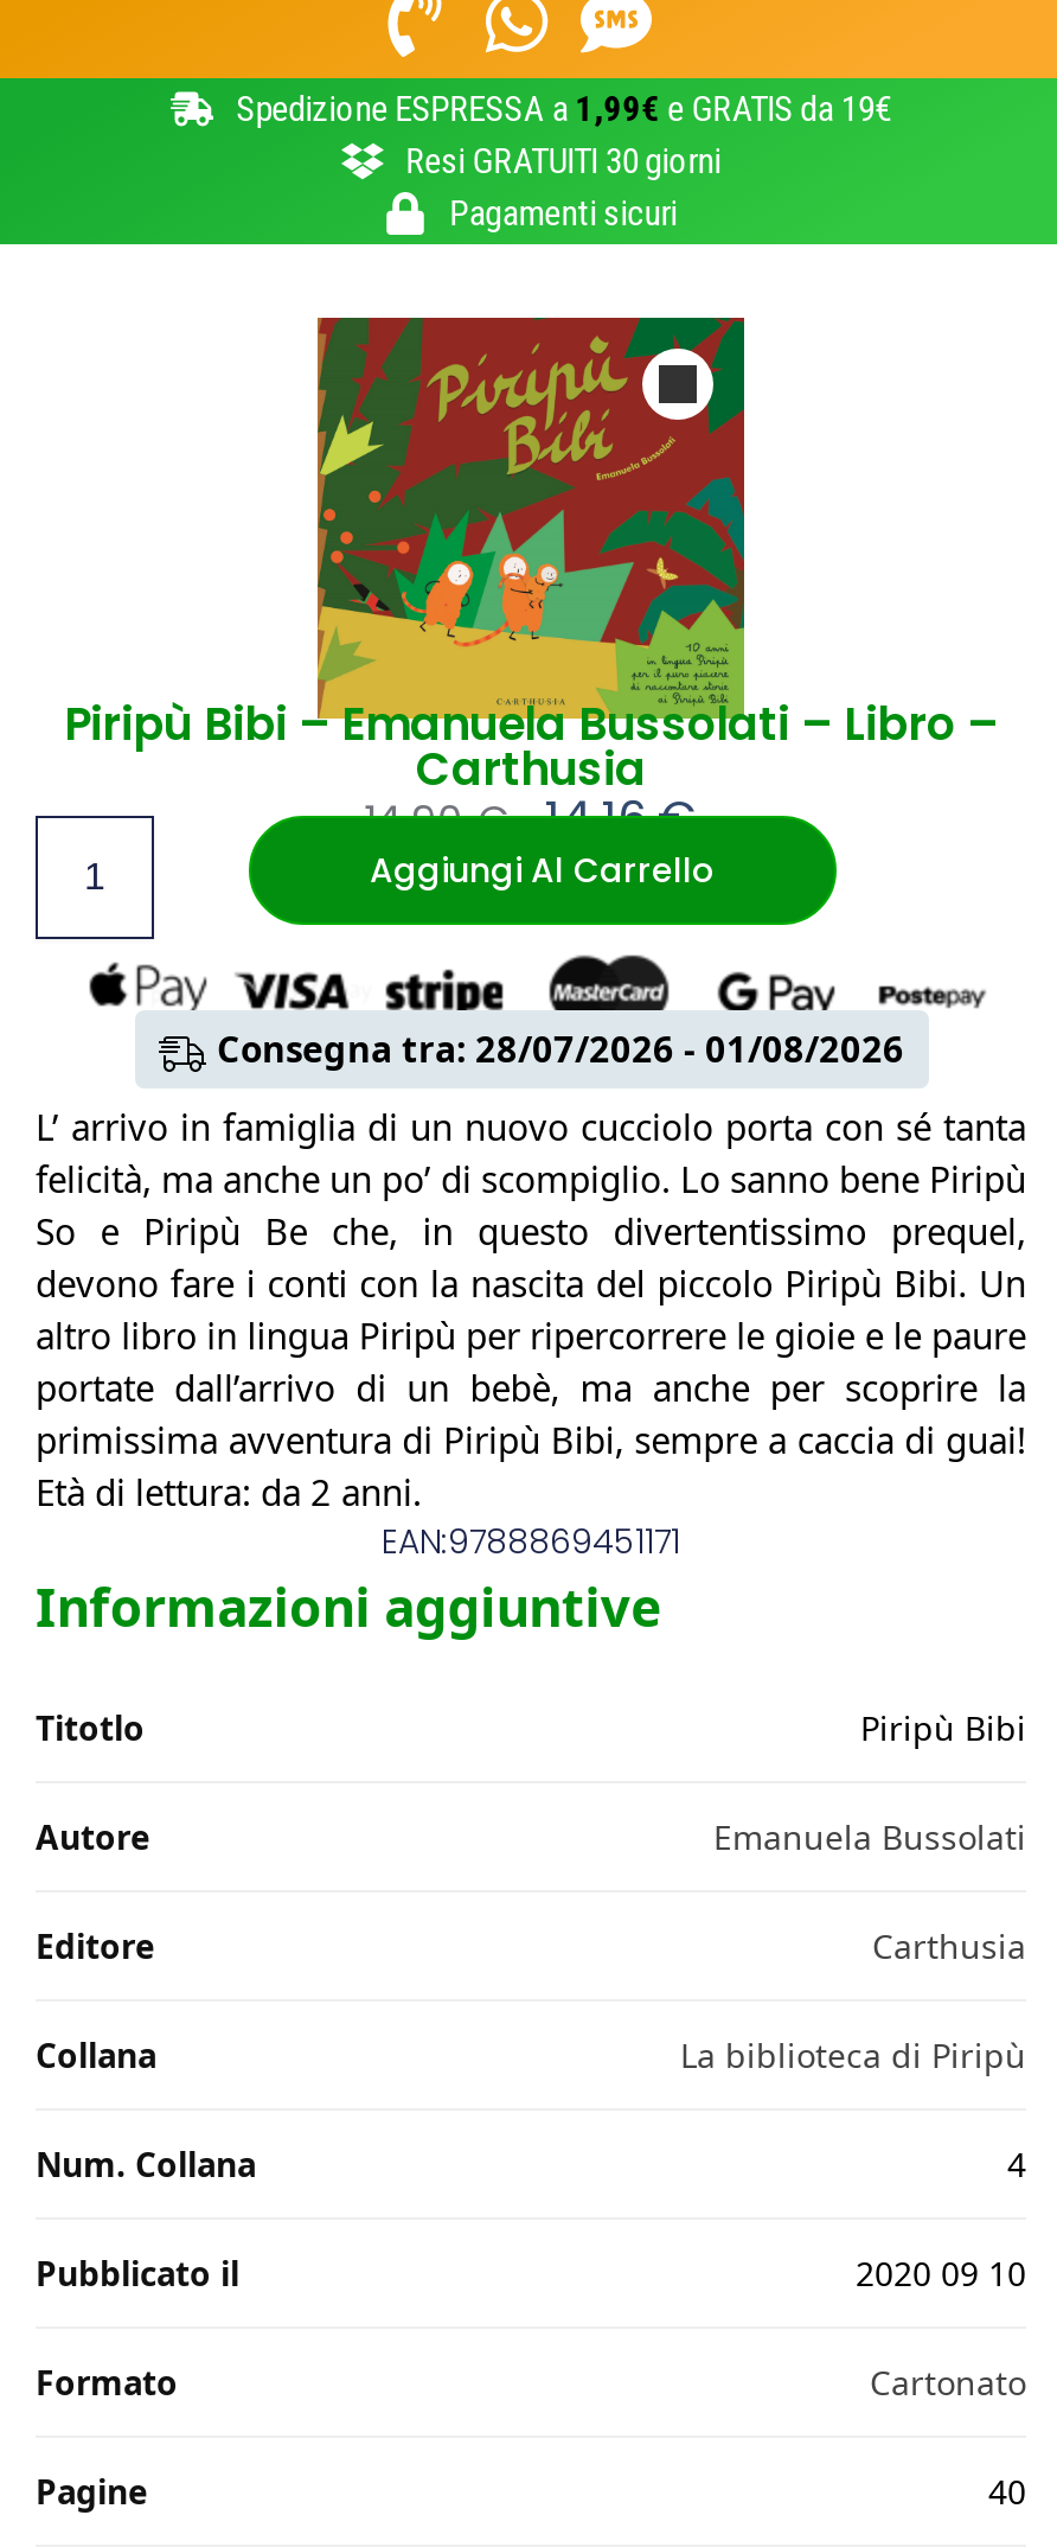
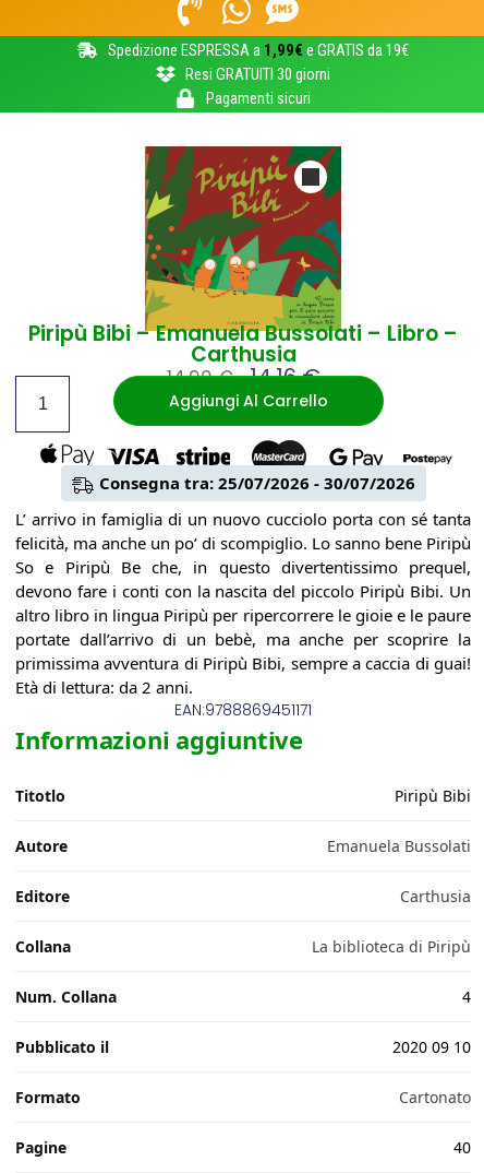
- Consegna tra: 28/07/2026 - 01/08/2026
+ Consegna tra: 25/07/2026 - 30/07/2026
